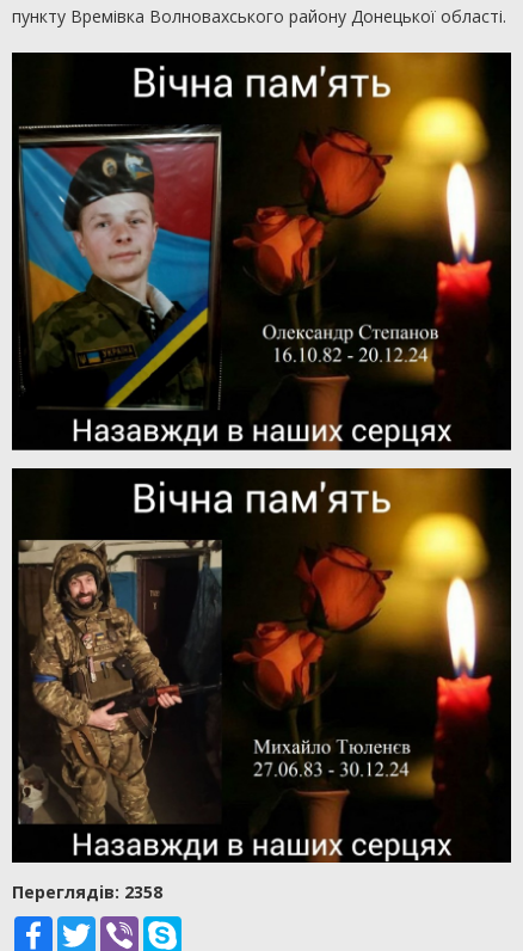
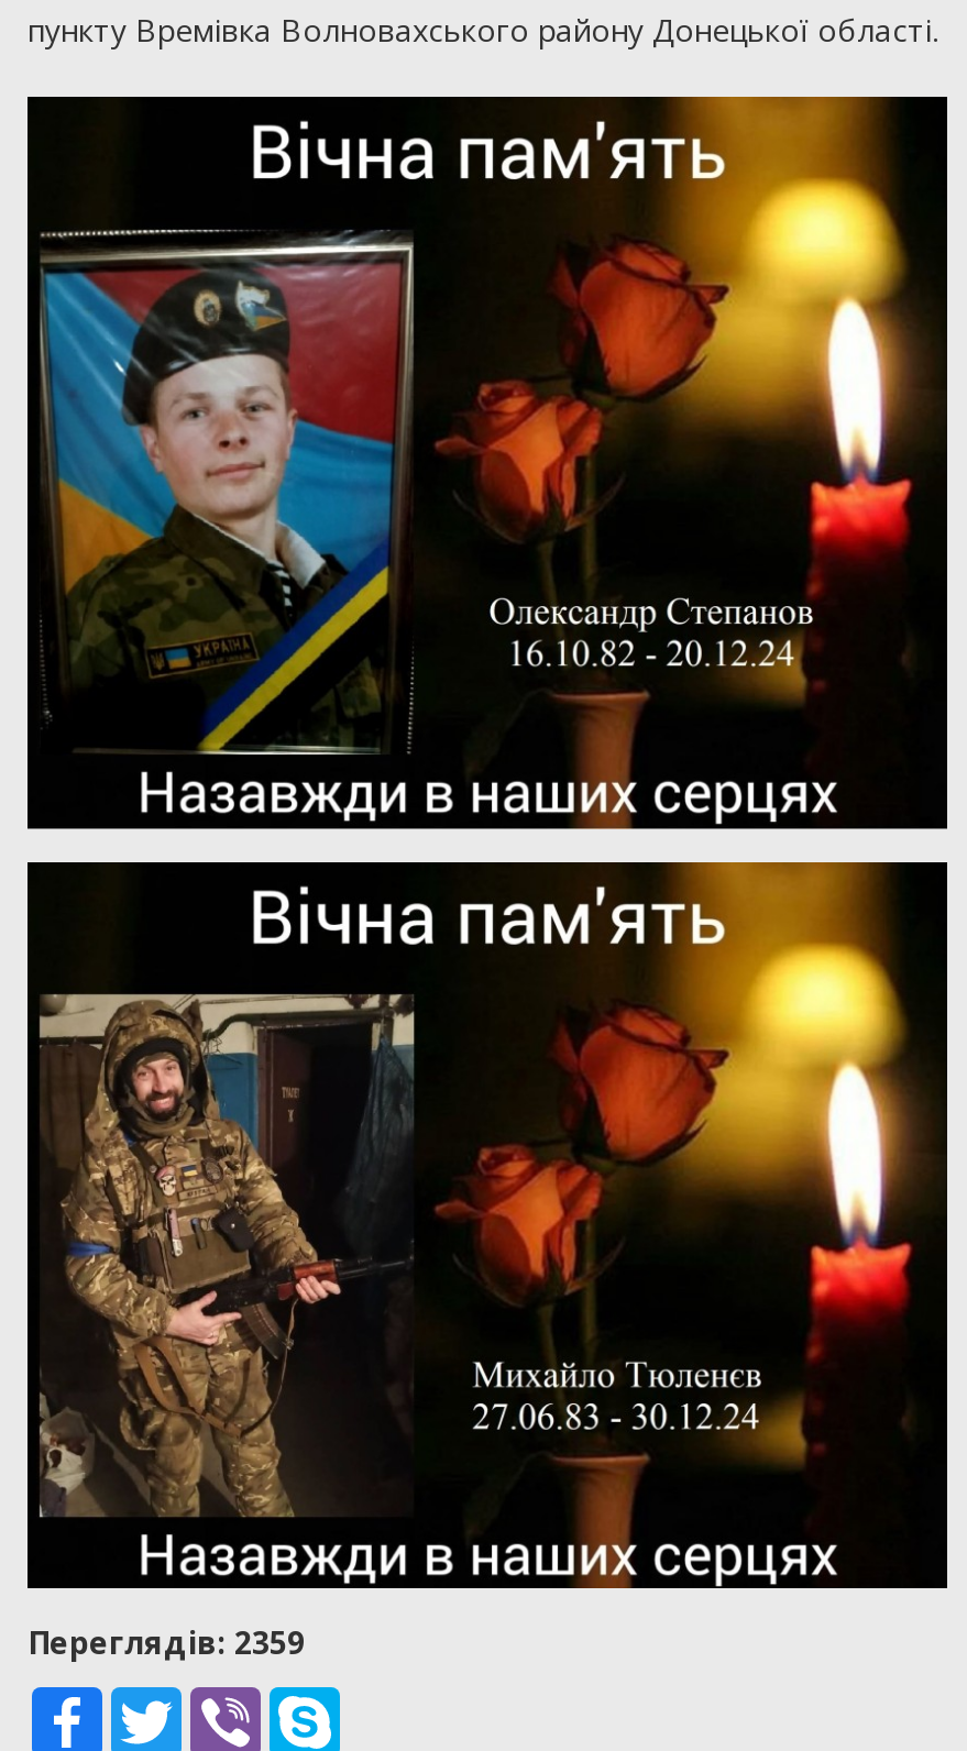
- Переглядiв: 2358
+ Переглядiв: 2359
